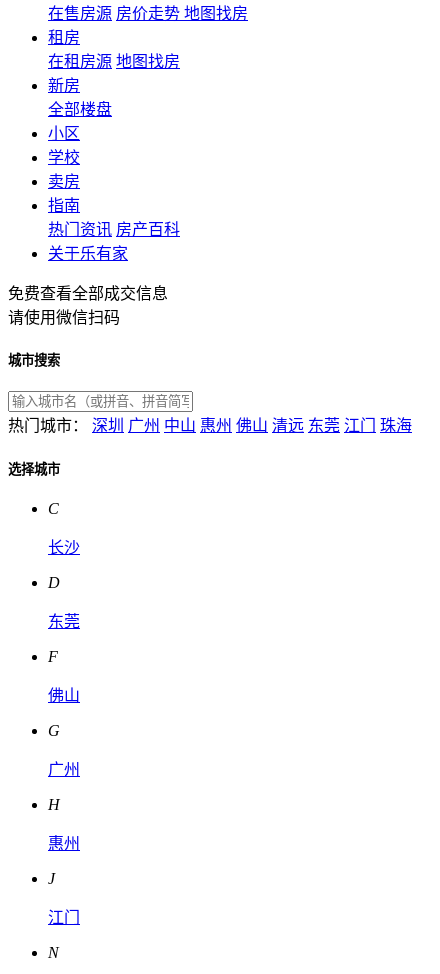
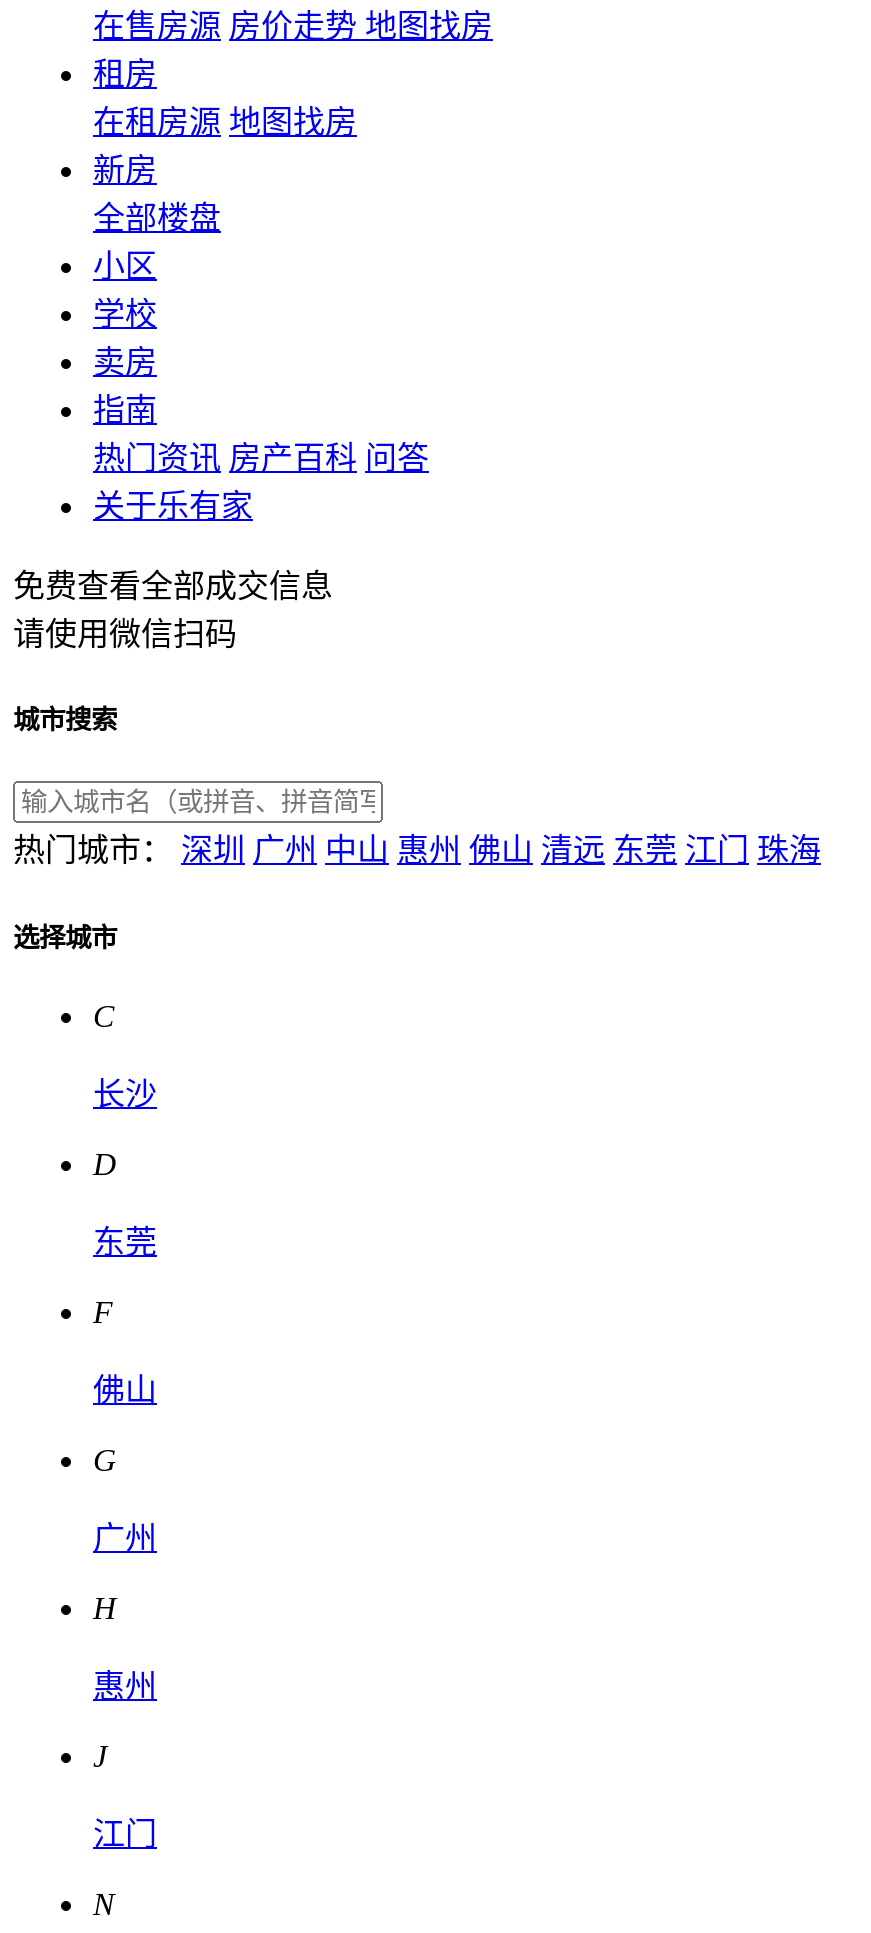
- 热门资讯 房产百科
+ 热门资讯 房产百科 问答
